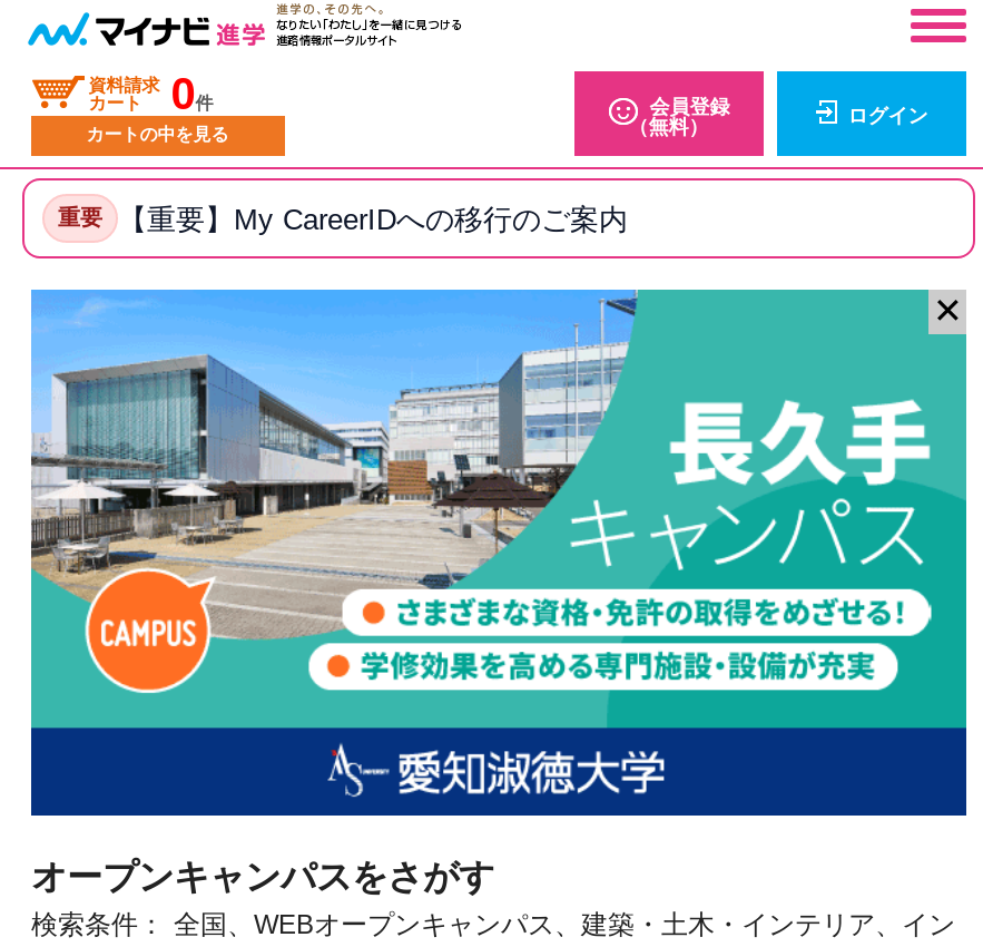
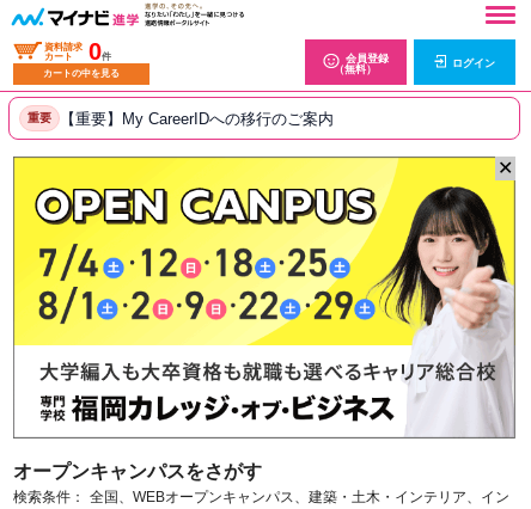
- [image]
+ [image]
